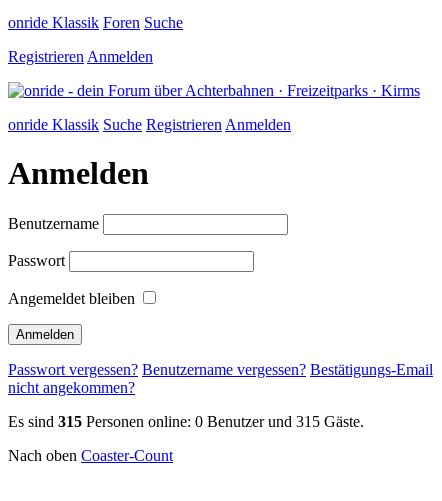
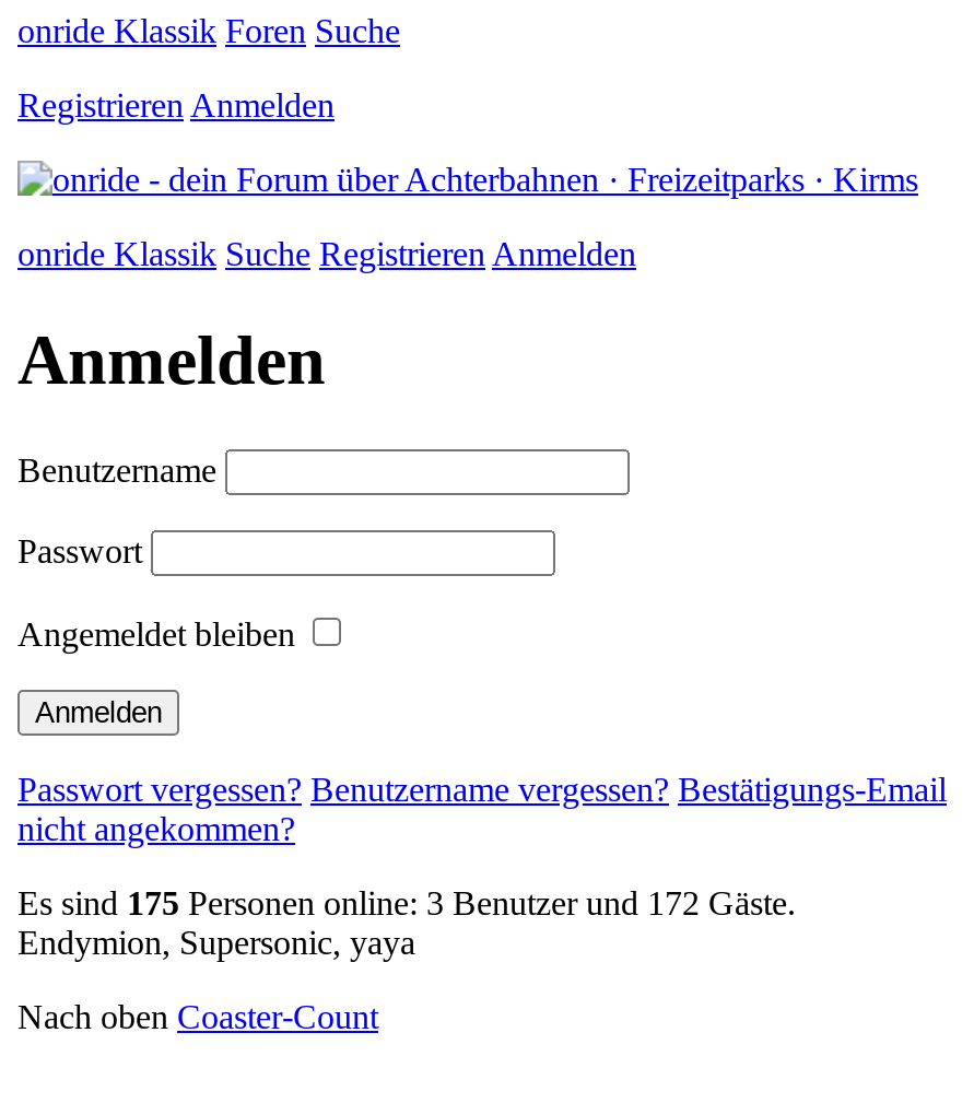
- Es sind 315 Personen online: 0 Benutzer und 315 Gäste.
+ Es sind 175 Personen online: 3 Benutzer und 172 Gäste.
+ Endymion, Supersonic, yaya
